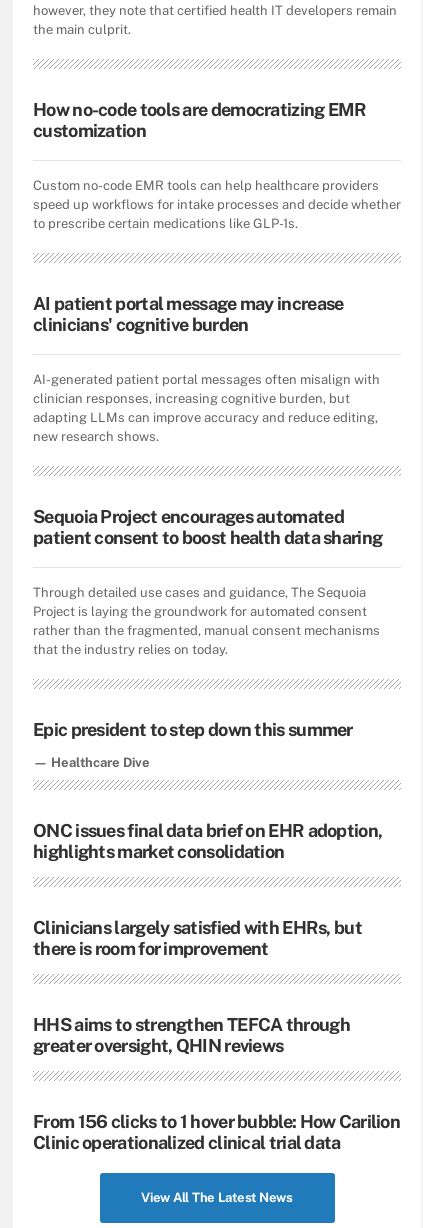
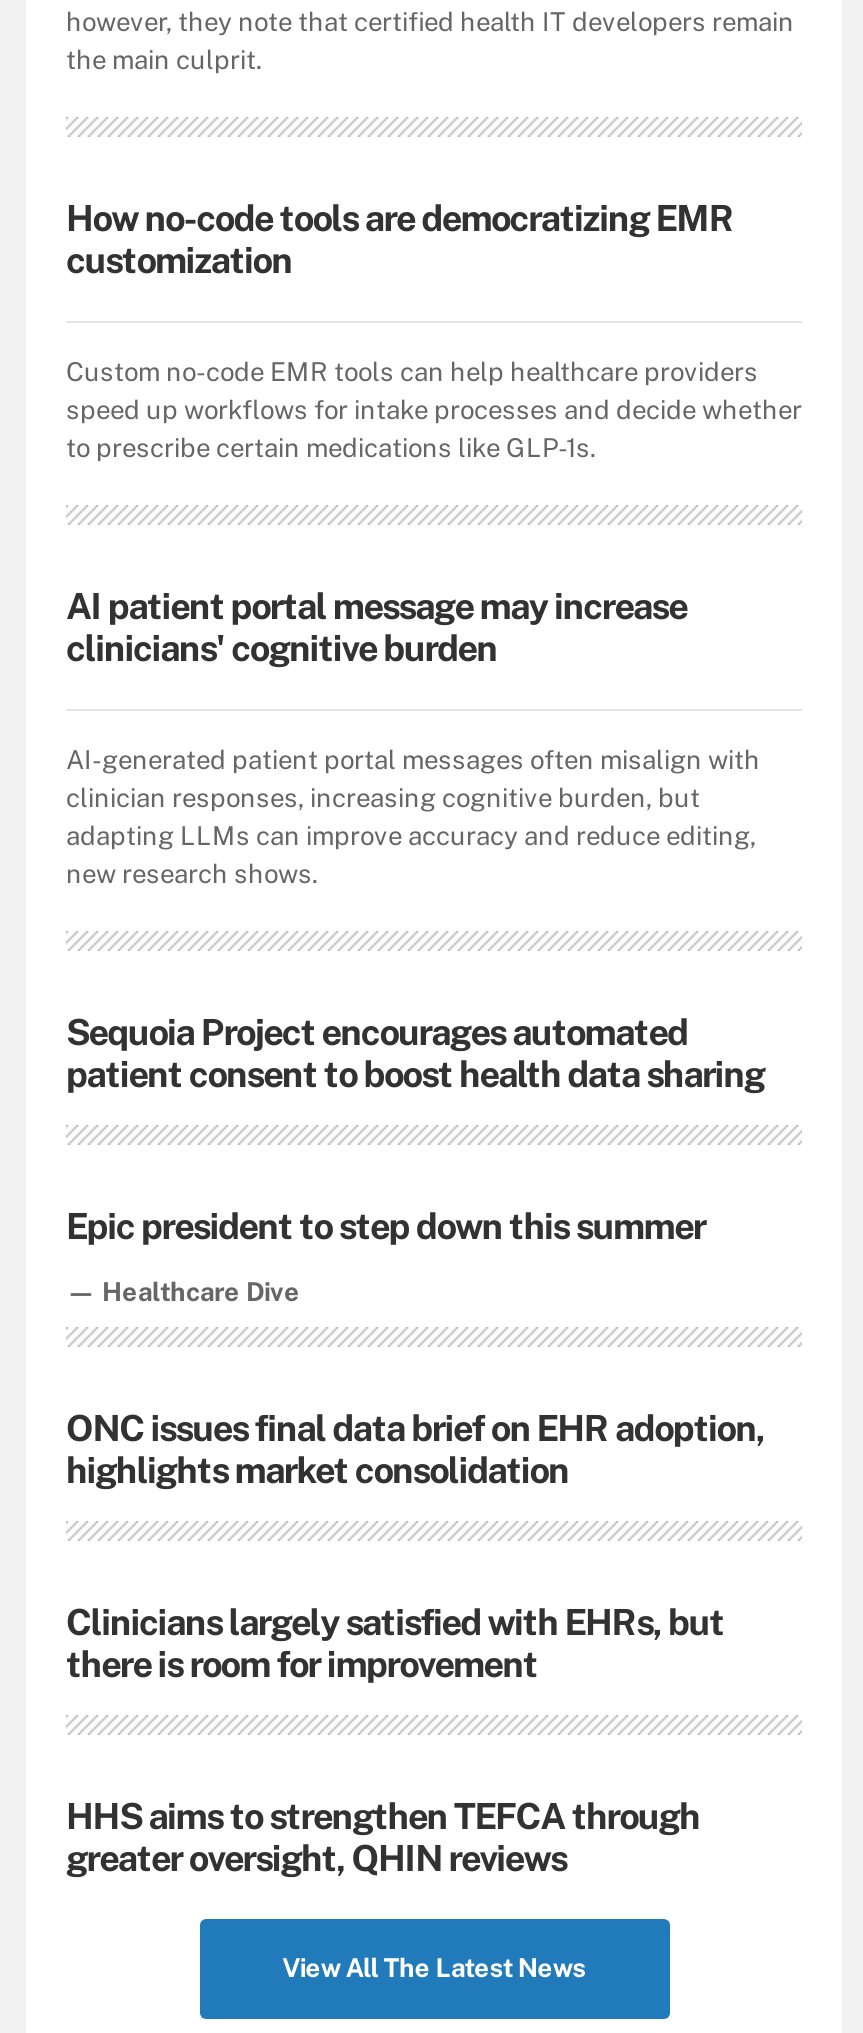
- Through detailed use cases and guidance, The Sequoia
- Project is laying the groundwork for automated consent
- rather than the fragmented, manual consent mechanisms
- that the industry relies on today.

- From 156 clicks to 1 hover bubble: How Carilion
- Clinic operationalized clinical trial data
